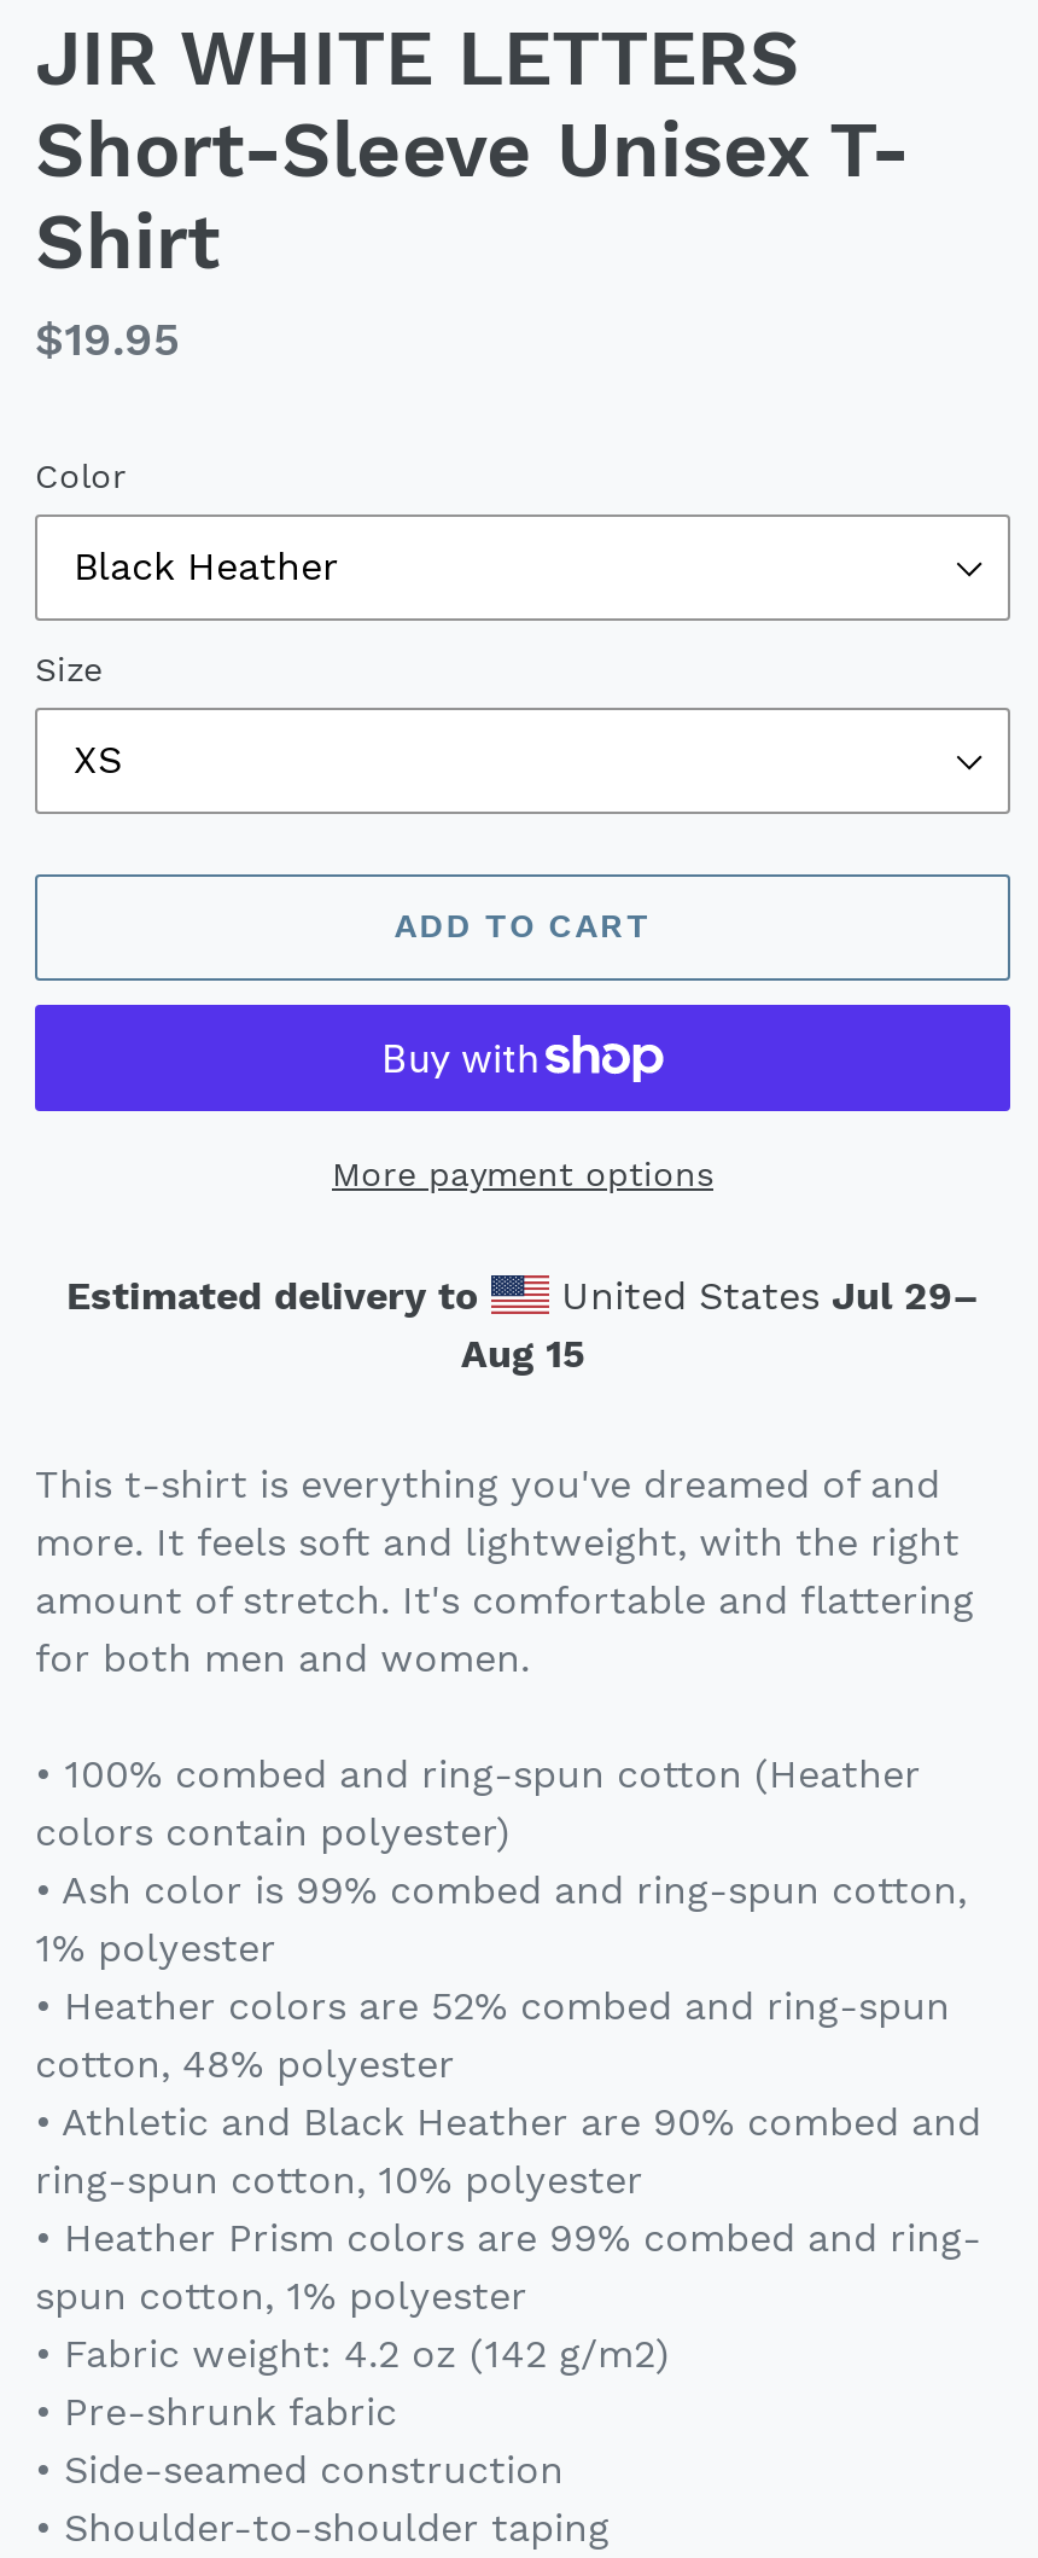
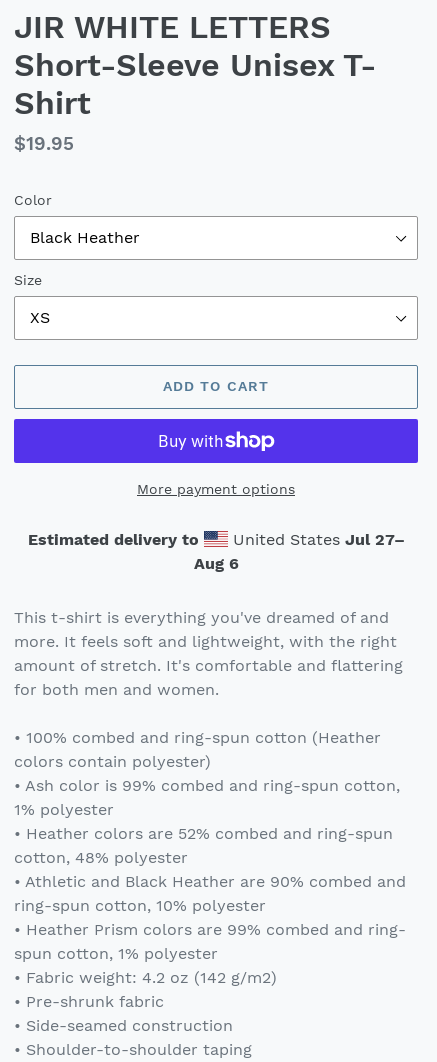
- United States Jul 29–
+ United States Jul 27–

- Aug 15
+ Aug 6
